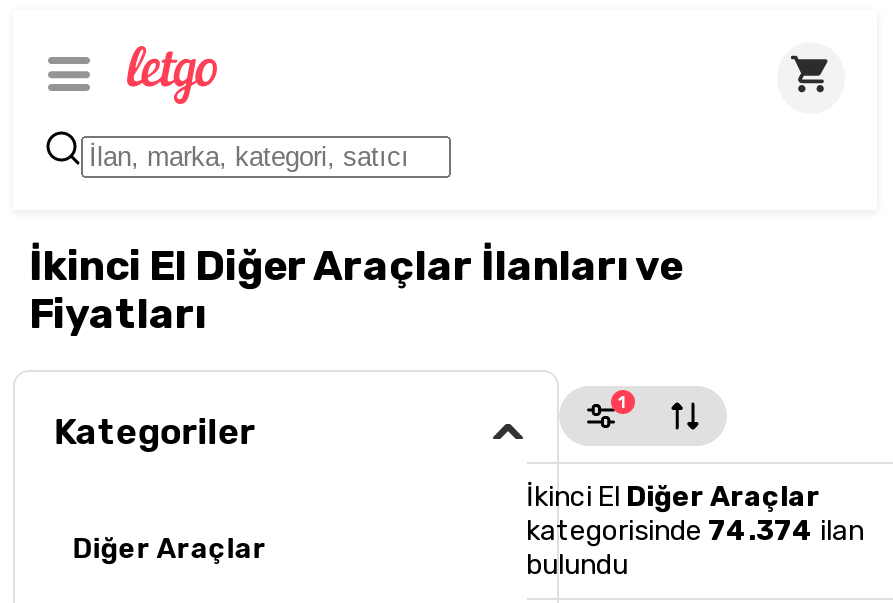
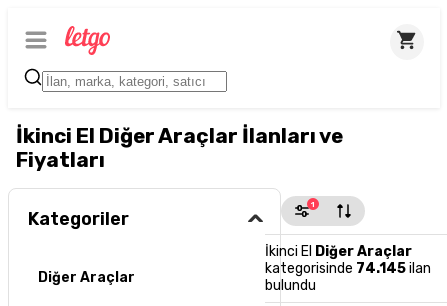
- kategorisinde 74.374 ilan
+ kategorisinde 74.145 ilan
